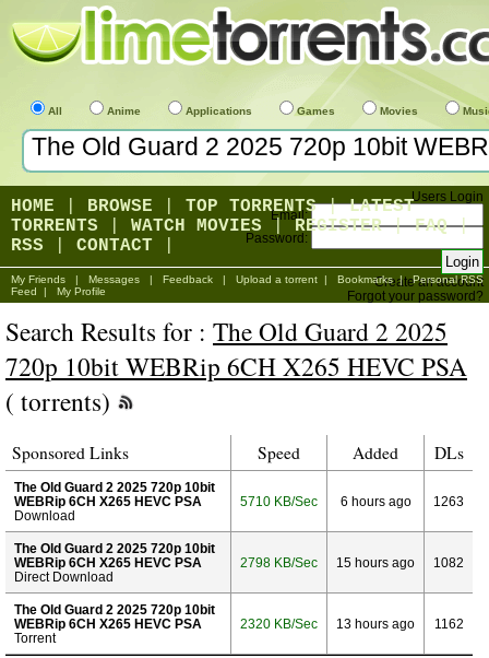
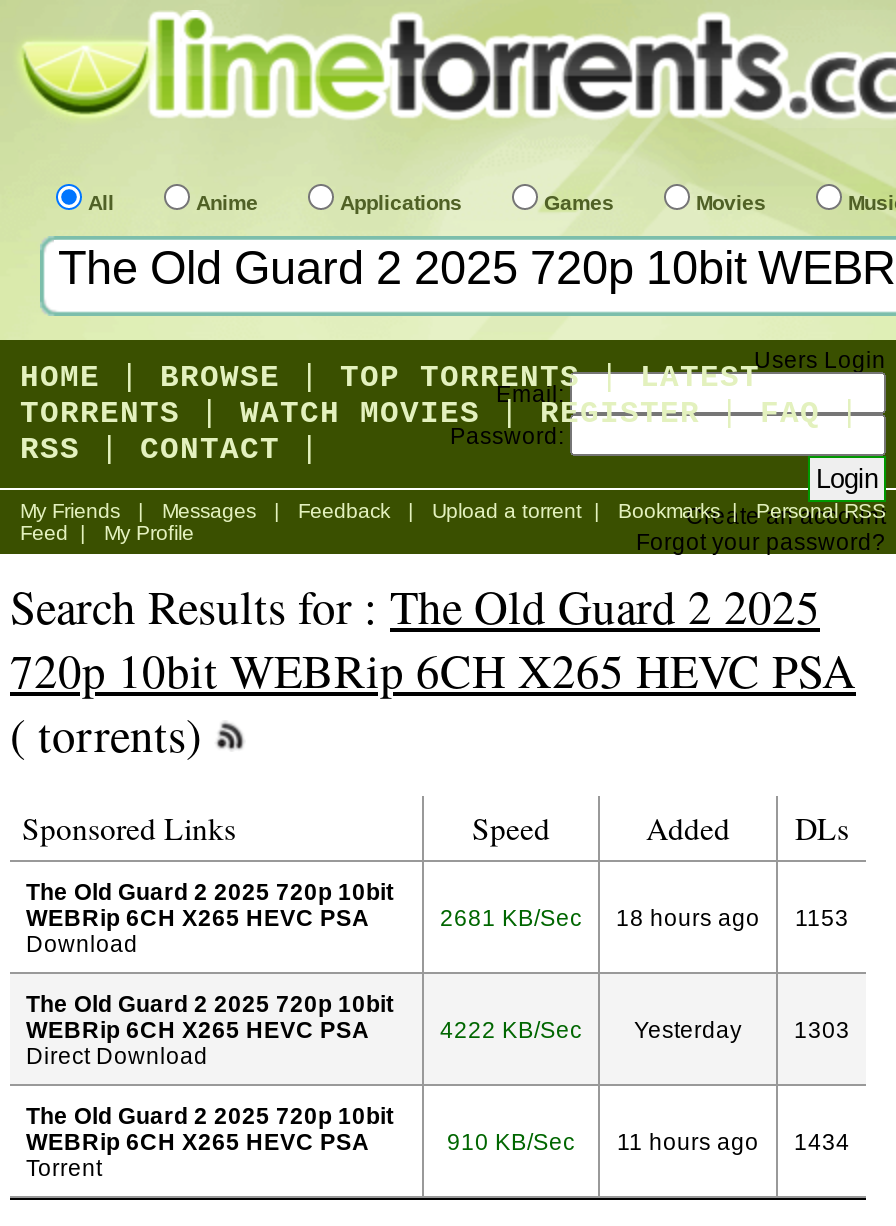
- 5710 KB/Sec
+ 2681 KB/Sec

- 6 hours ago
+ 18 hours ago

- 1263
+ 1153

- 2798 KB/Sec
- 15 hours ago
- 1082
+ 4222 KB/Sec
+ Yesterday
+ 1303

- 2320 KB/Sec
+ 910 KB/Sec

- 13 hours ago
+ 11 hours ago

- 1162
+ 1434
